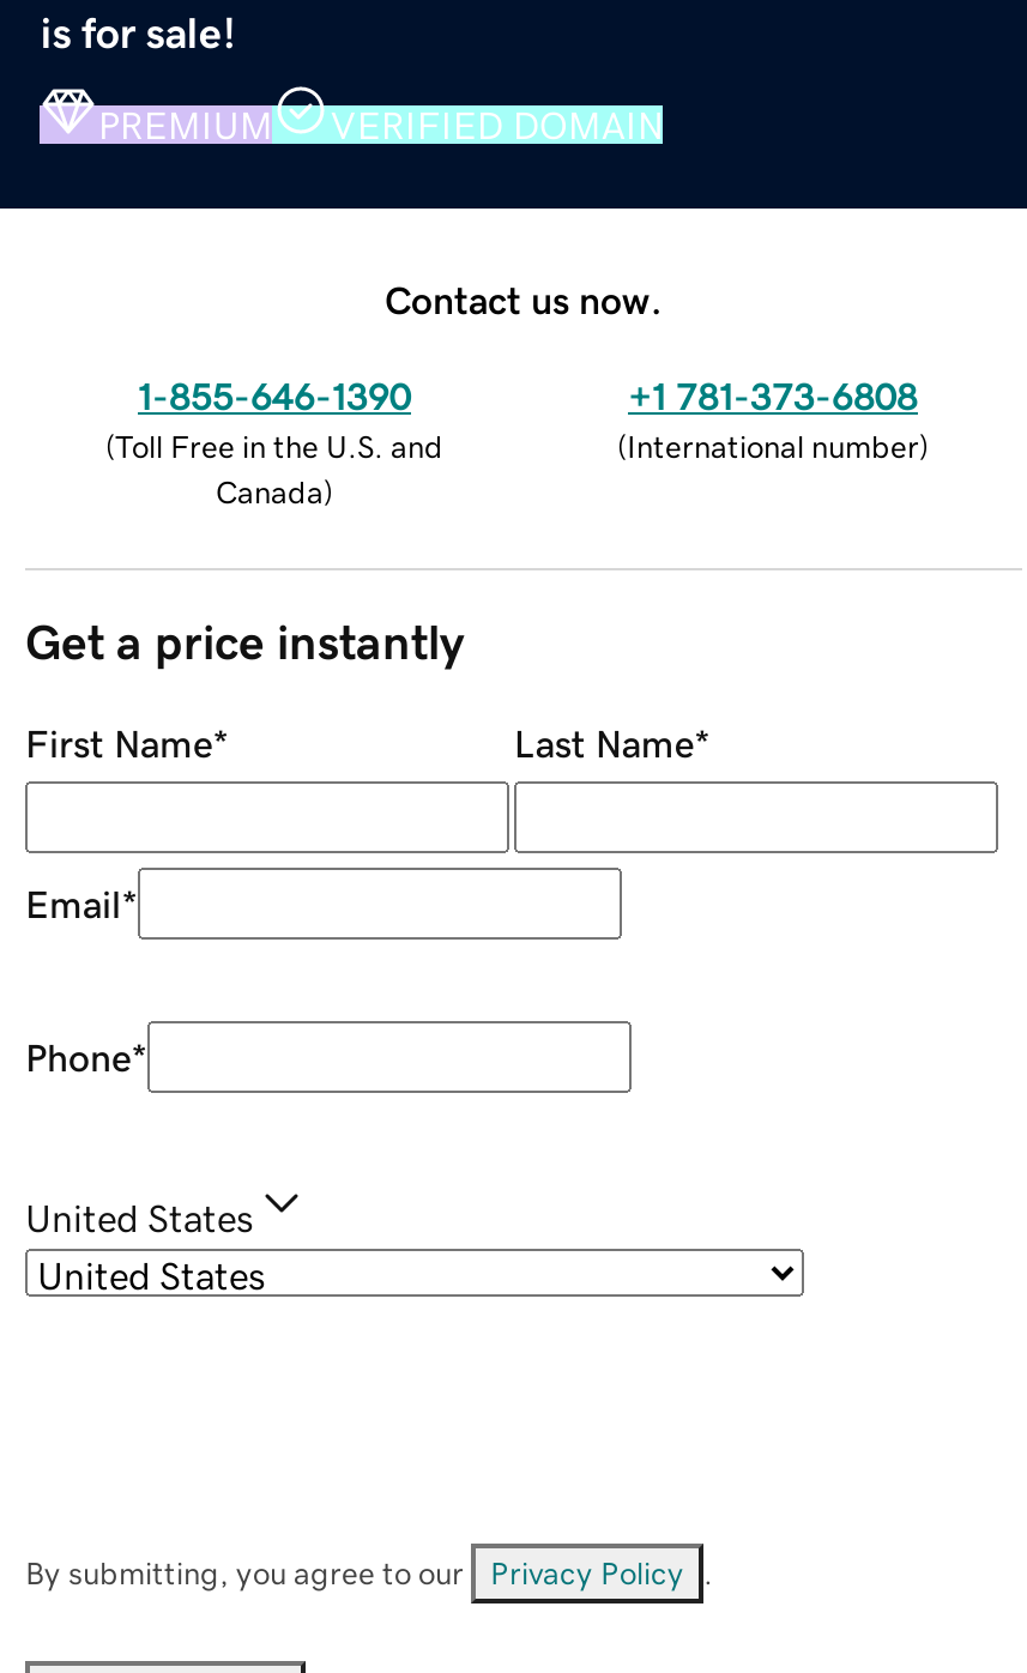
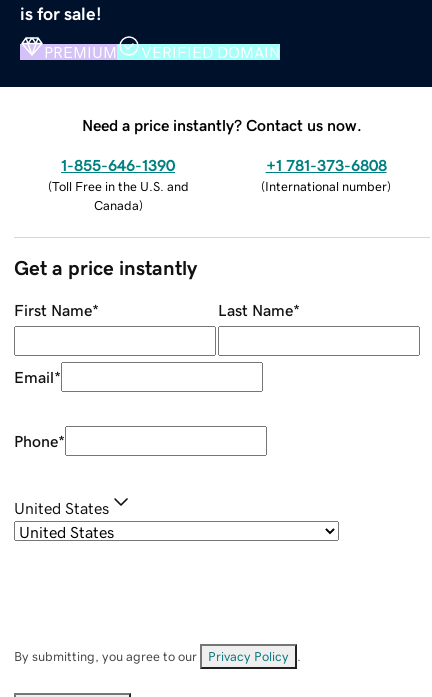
- Contact us now.
+ Need a price instantly? Contact us now.
